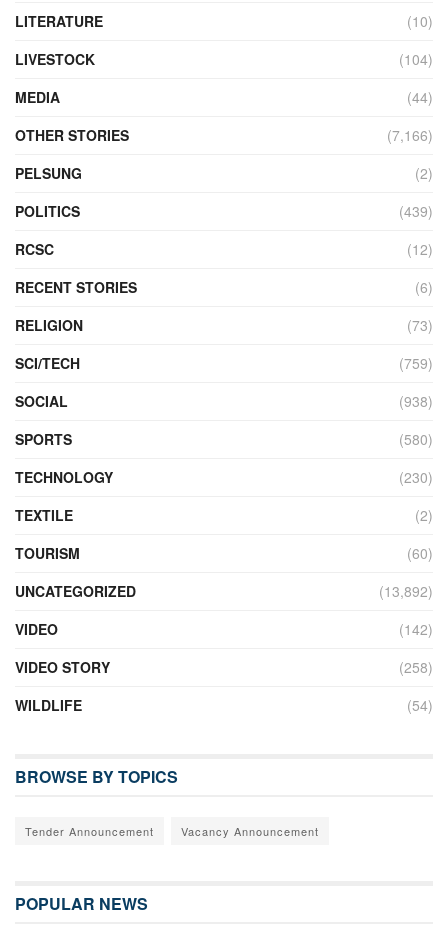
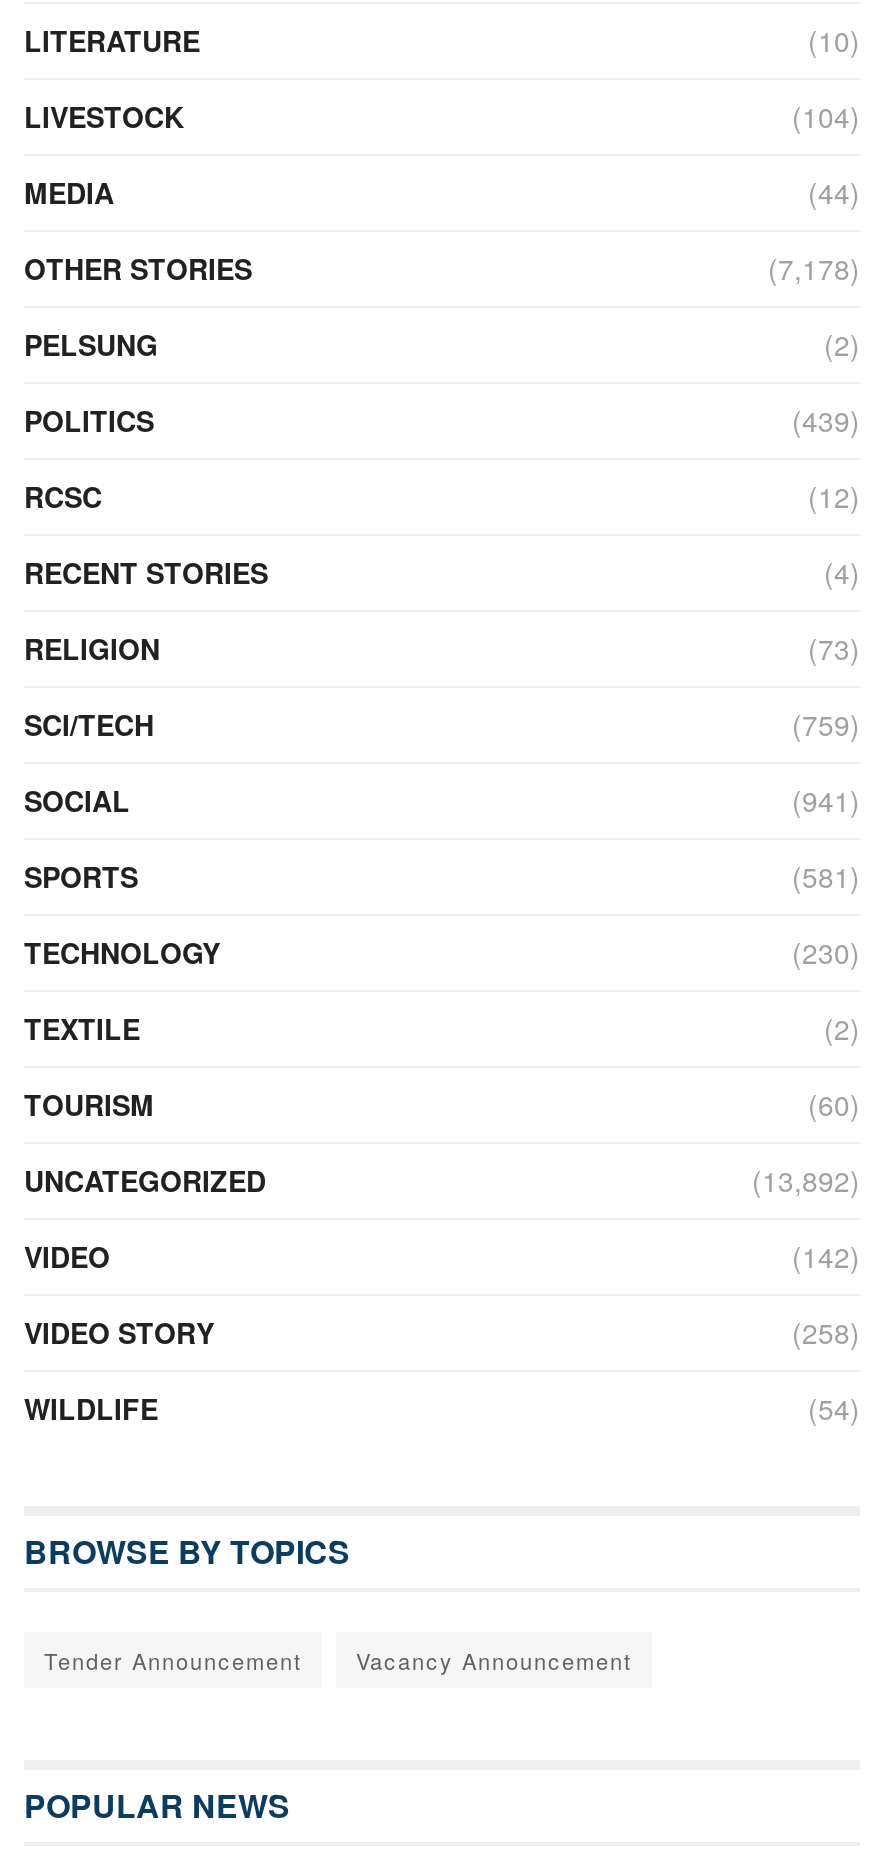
- (7,166)
+ (7,178)

- (6)
+ (4)

- (938)
+ (941)

- (580)
+ (581)
